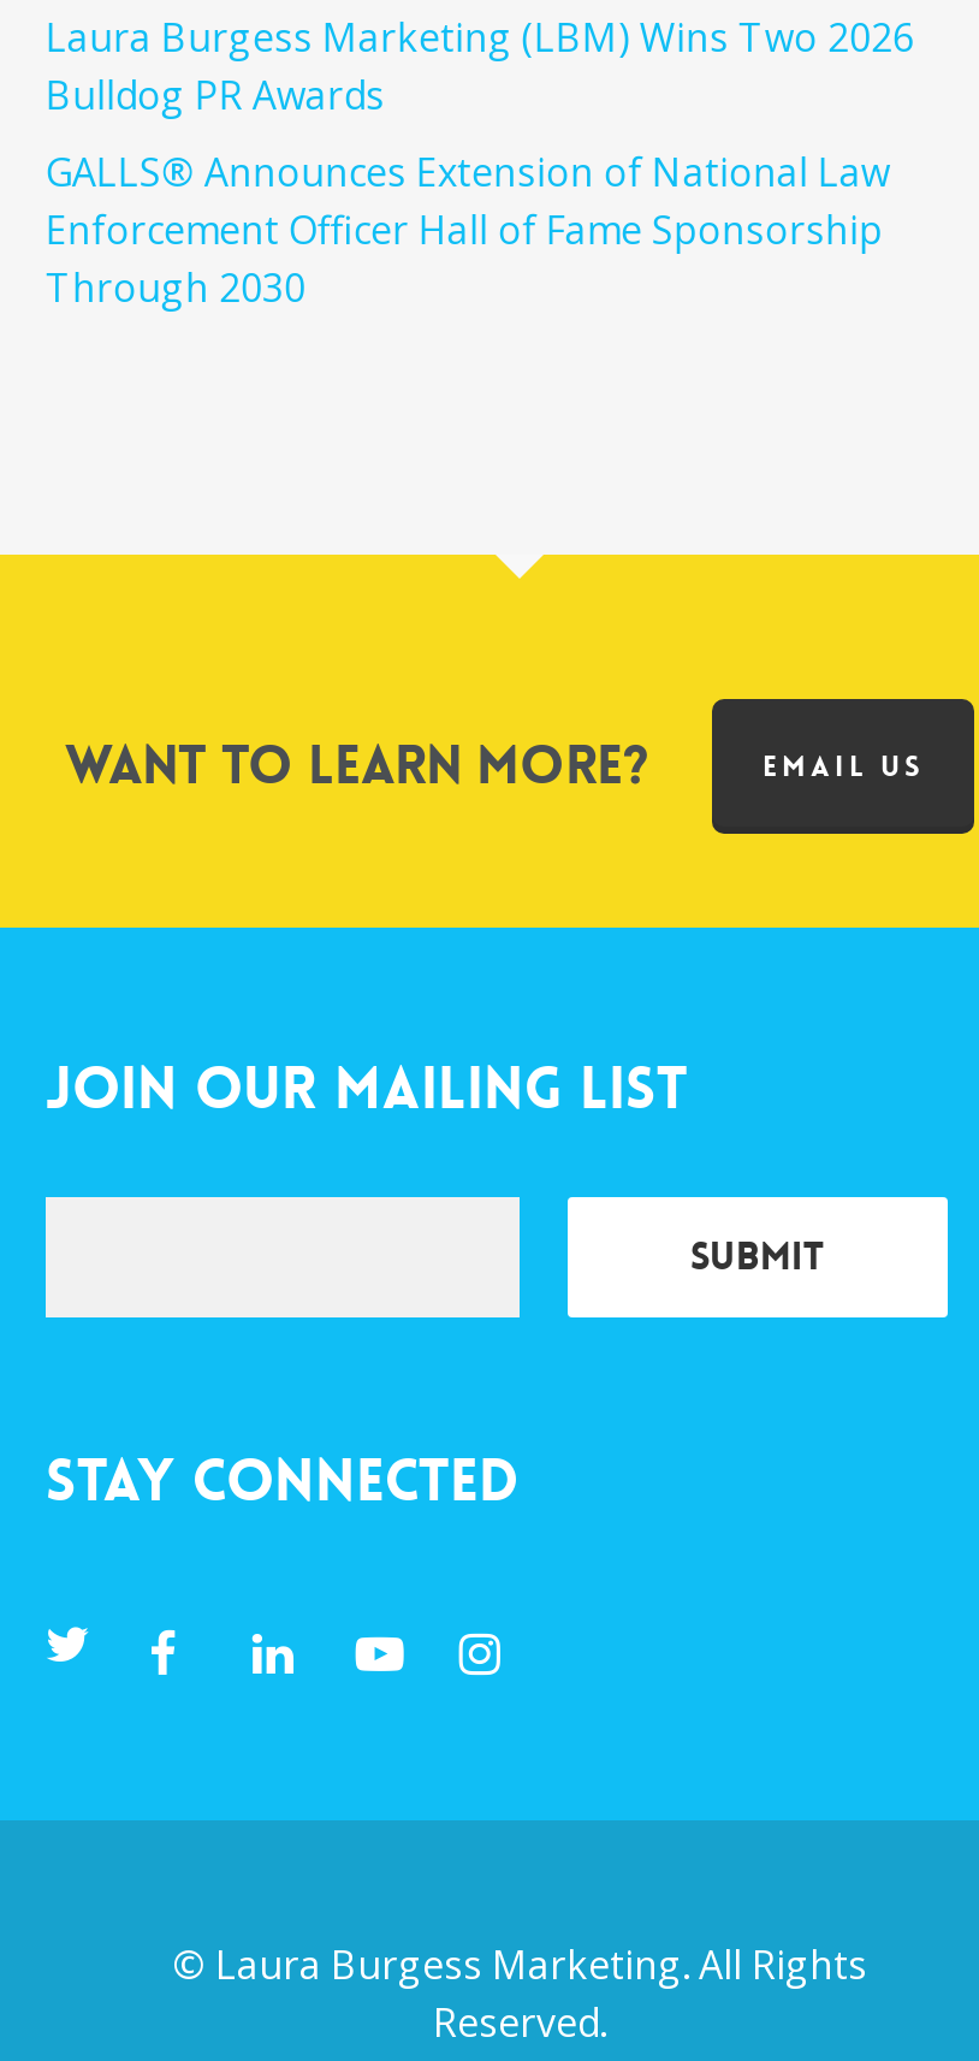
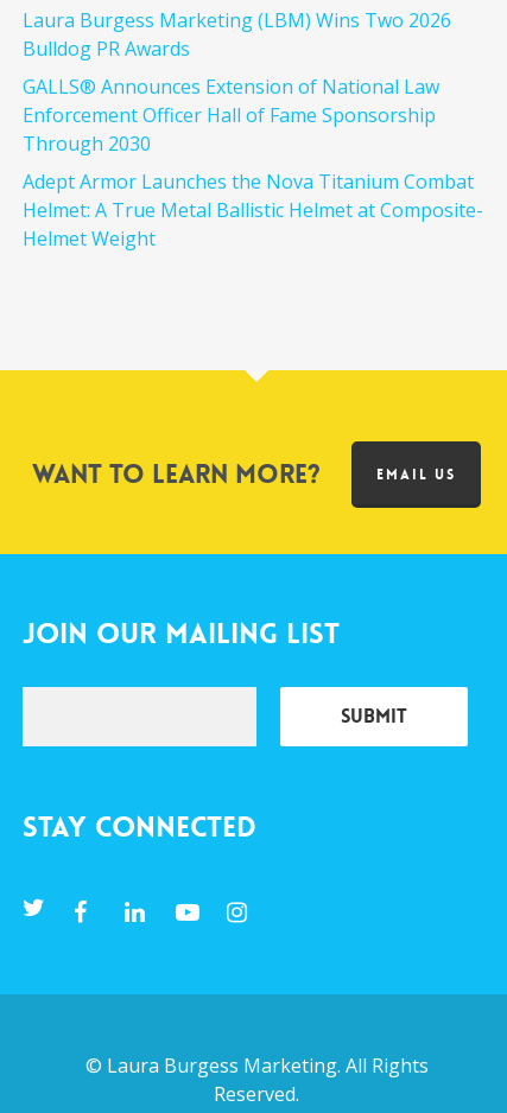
+ Adept Armor Launches the Nova Titanium Combat
+ Helmet: A True Metal Ballistic Helmet at Composite-
+ Helmet Weight
